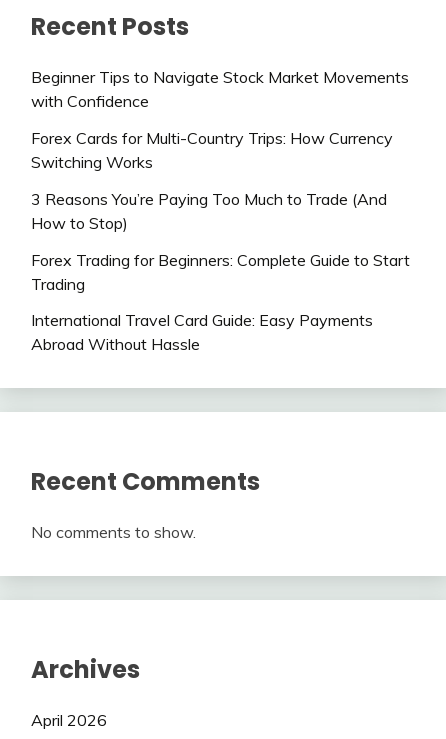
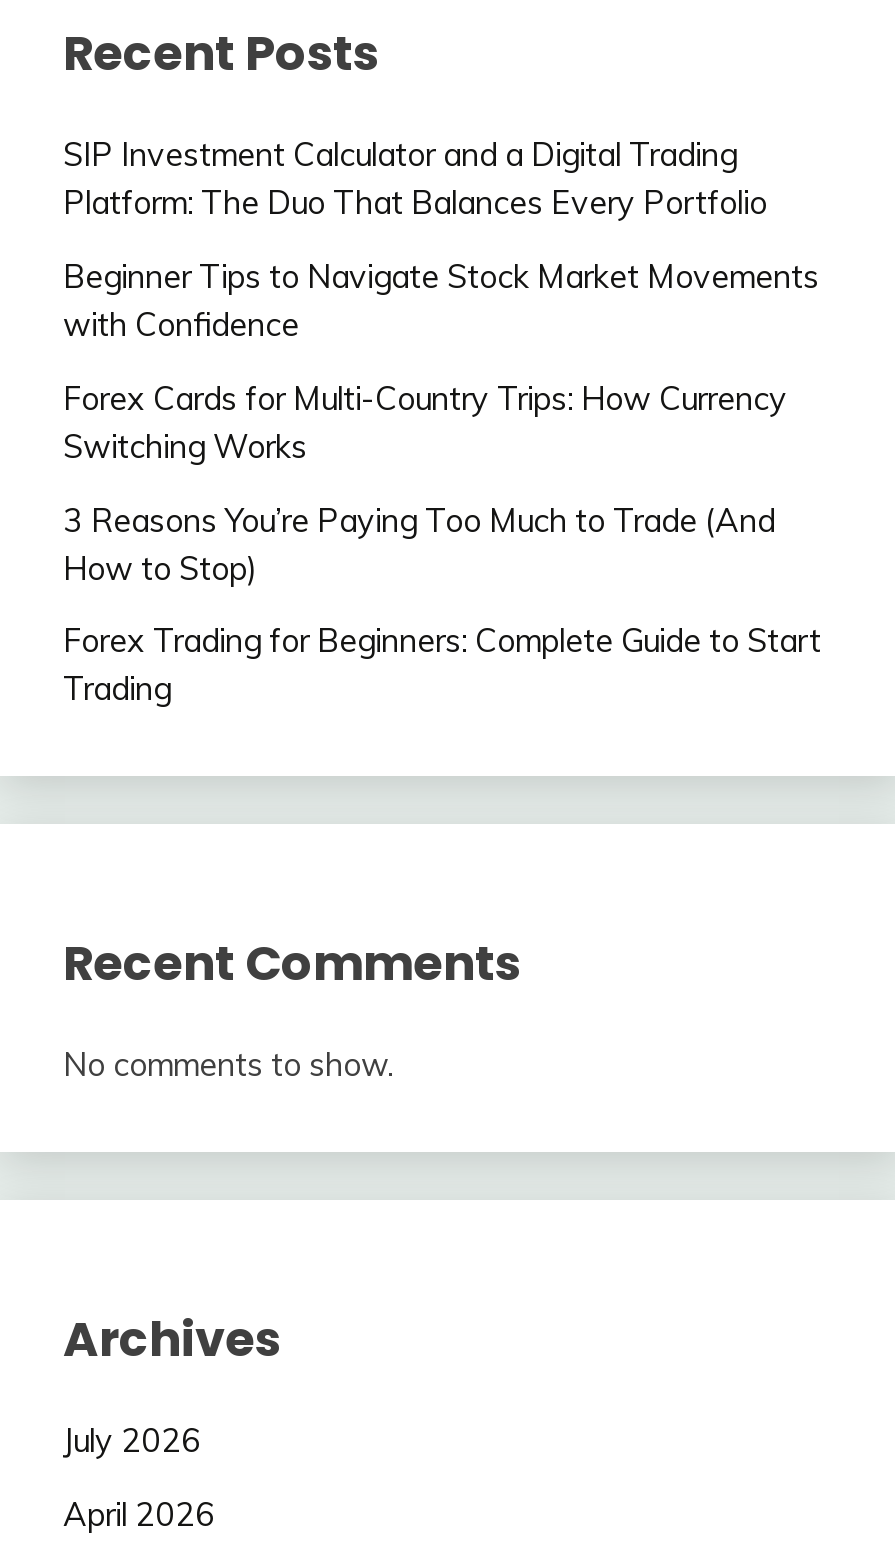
+ SIP Investment Calculator and a Digital Trading
+ Platform: The Duo That Balances Every Portfolio

moved down: Beginner Tips to Navigate Stock Market Movements | with Confidence | Forex Cards for Multi-Country Trips: How Currency | Switching Works | 3 Reasons You’re Paying Too Much to Trade (And | How to Stop) | Forex Trading for Beginners: Complete Guide to Start | Trading

- International Travel Card Guide: Easy Payments
- Abroad Without Hassle

+ July 2026
